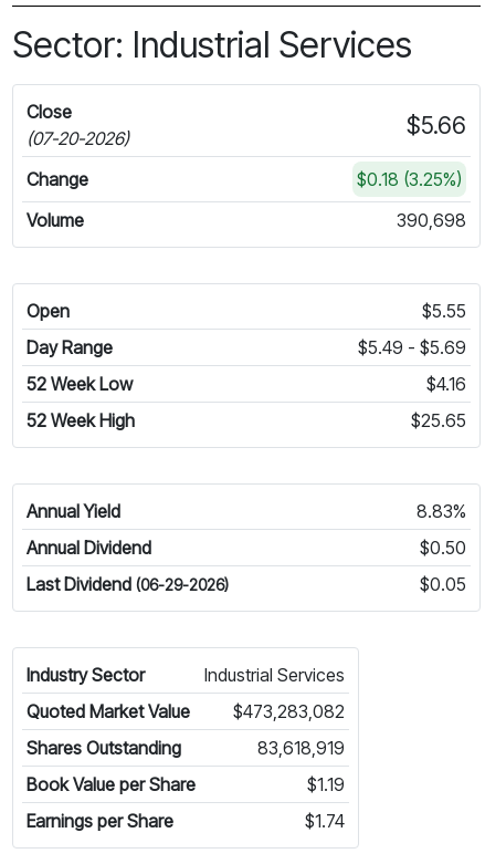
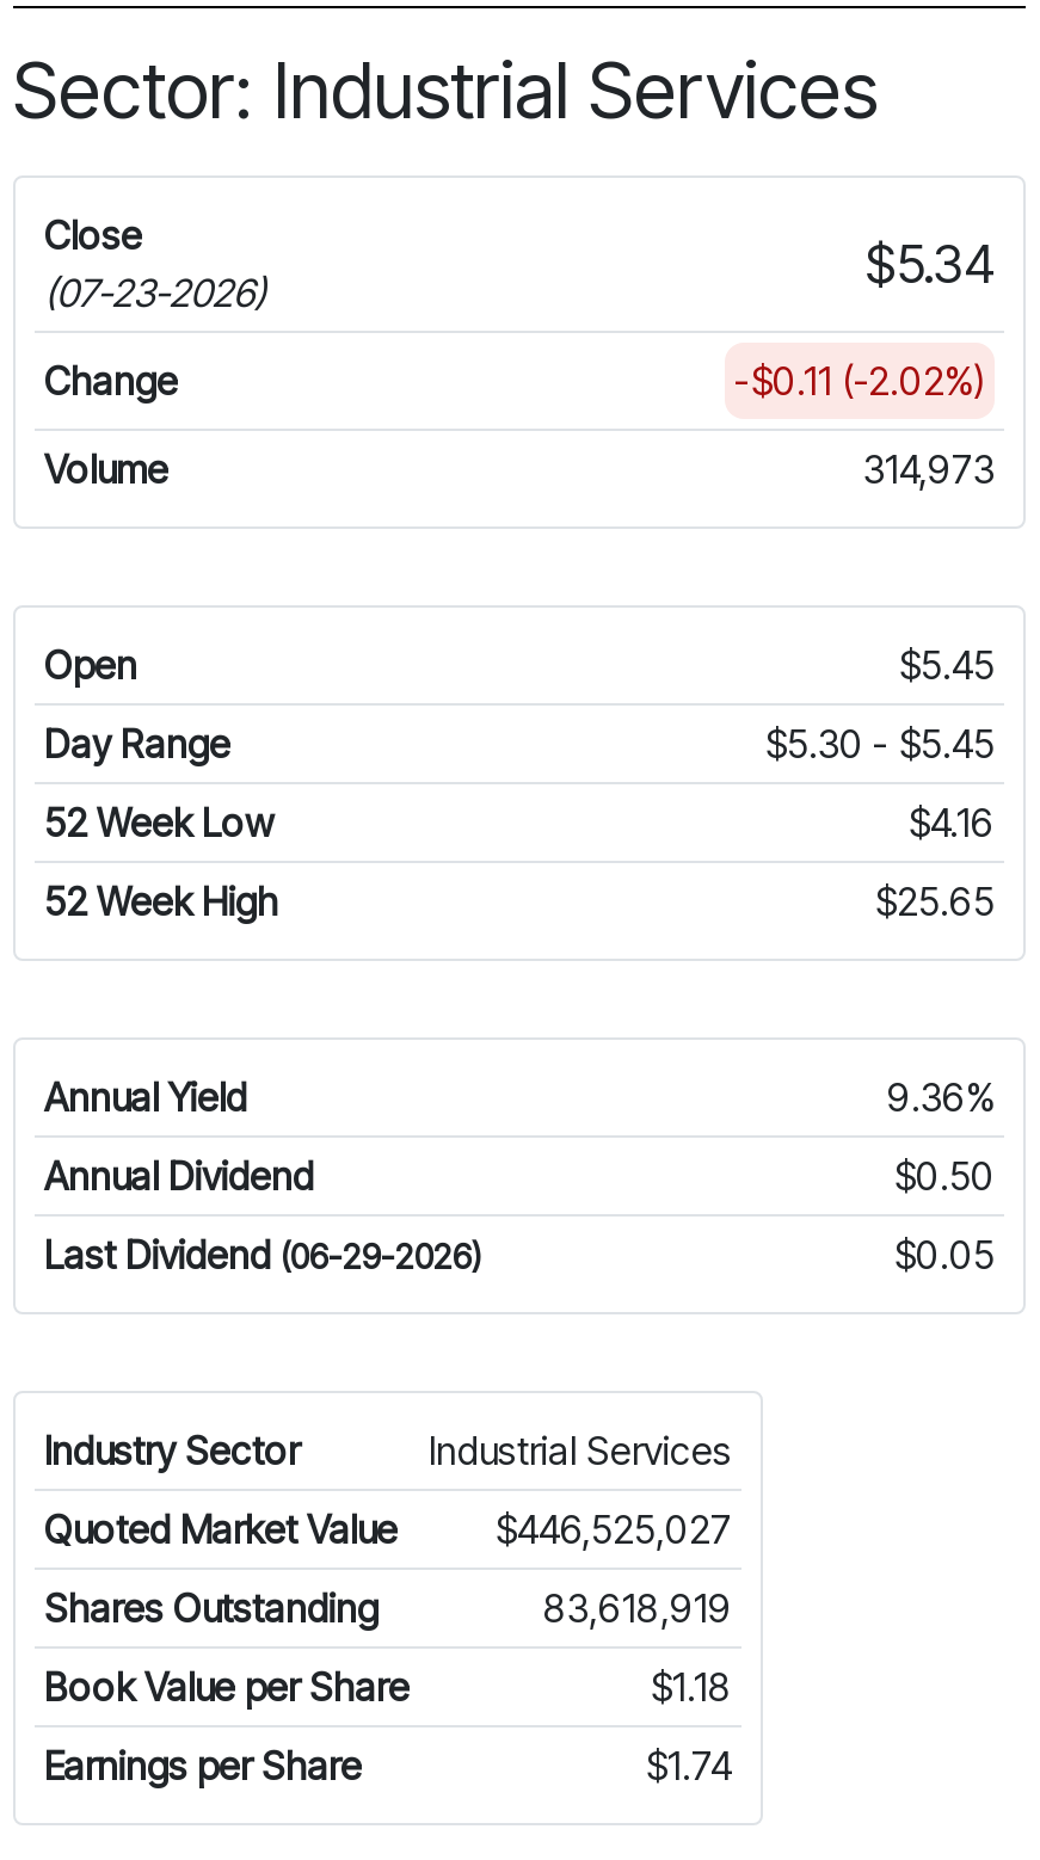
- $5.66
+ $5.34

- (07-20-2026)
+ (07-23-2026)

- $0.18 (3.25%)
+ -$0.11 (-2.02%)

- 390,698
+ 314,973

- $5.55
+ $5.45

- $5.49 - $5.69
+ $5.30 - $5.45

- 8.83%
+ 9.36%

- $473,283,082
+ $446,525,027

- $1.19
+ $1.18
